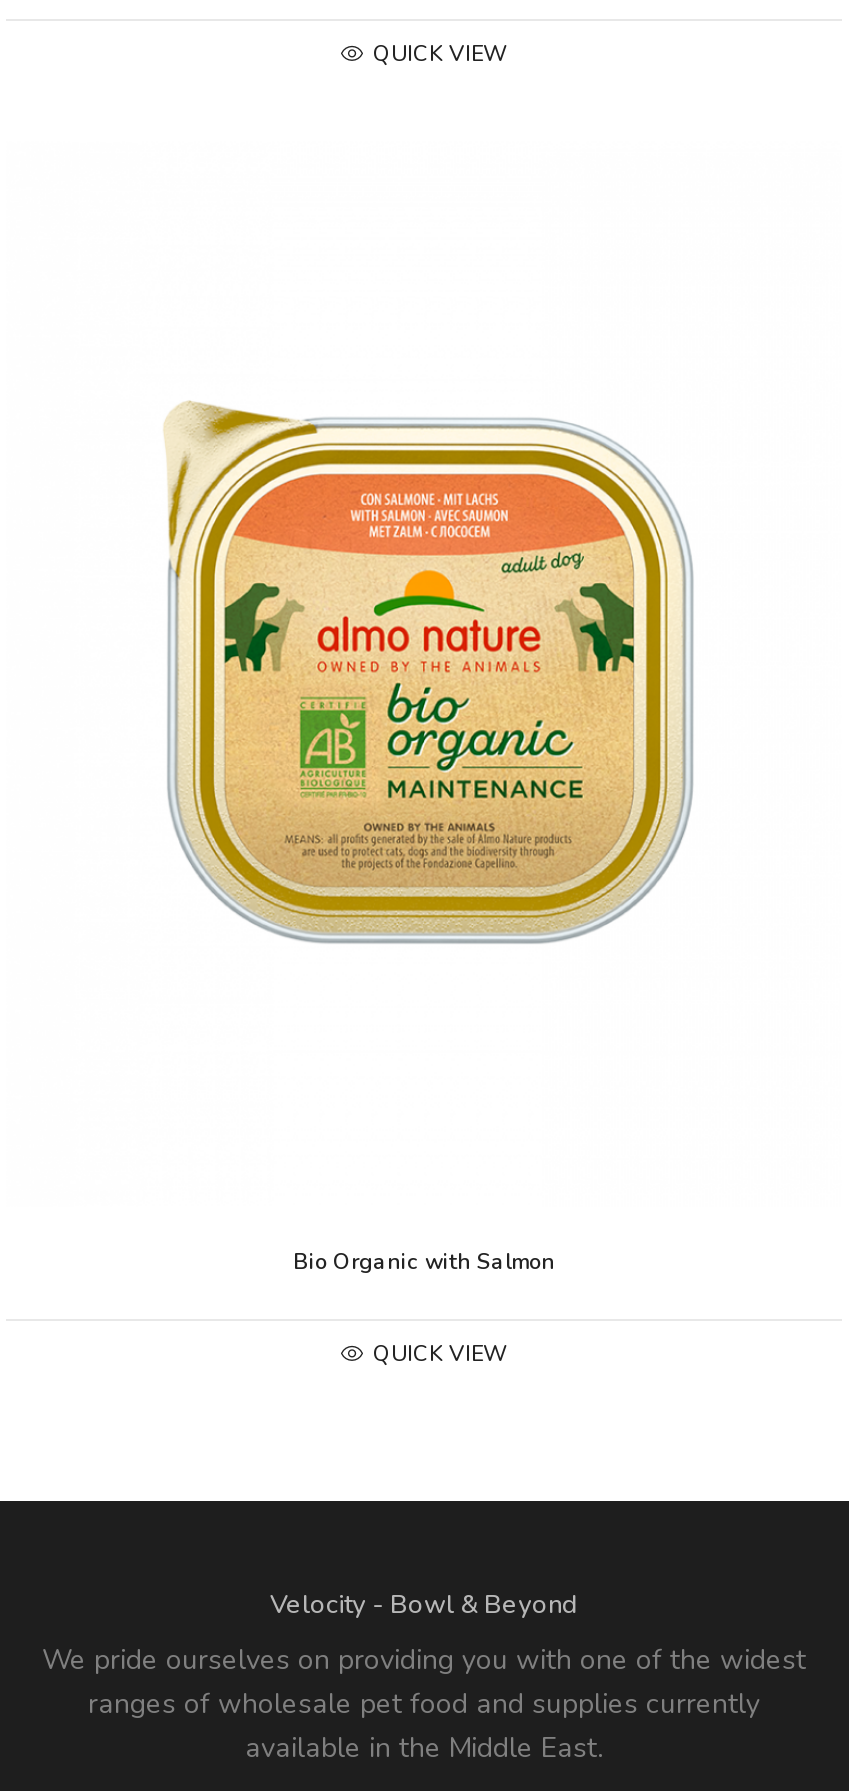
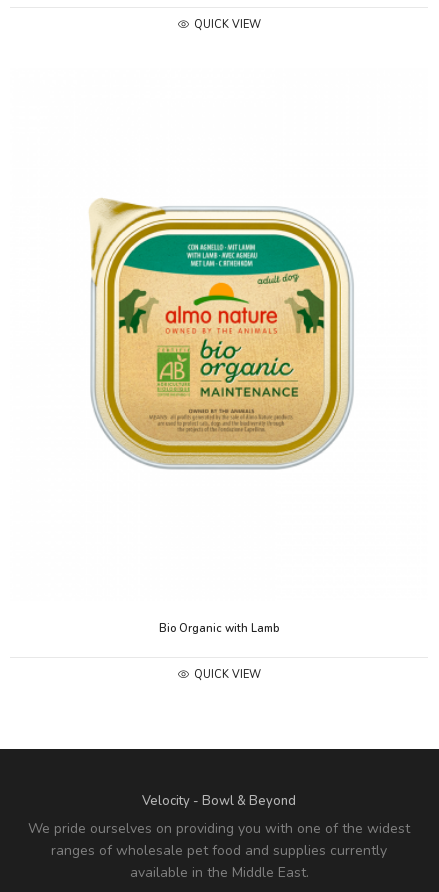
- [image]
+ [image]

- Bio Organic with Salmon
+ Bio Organic with Lamb
